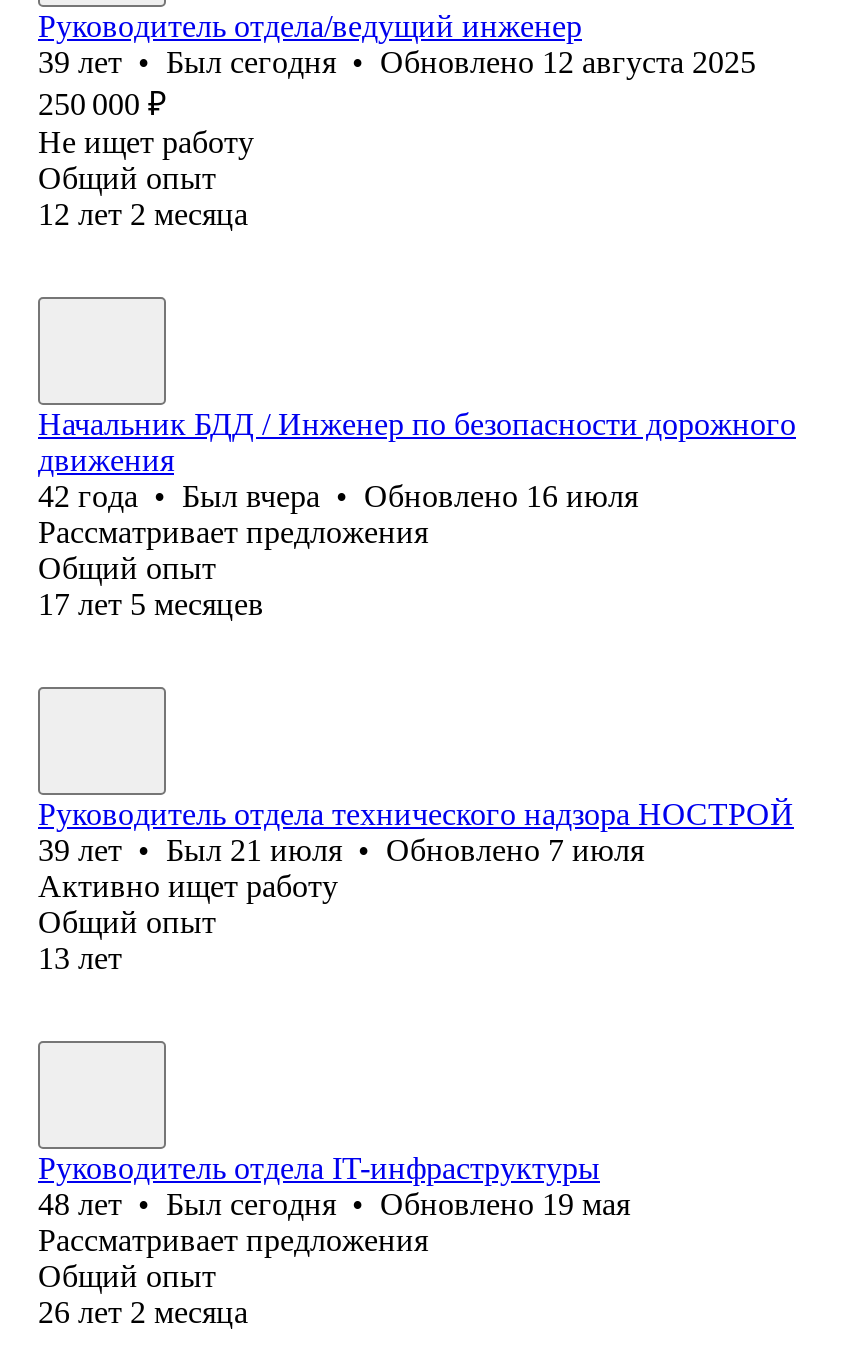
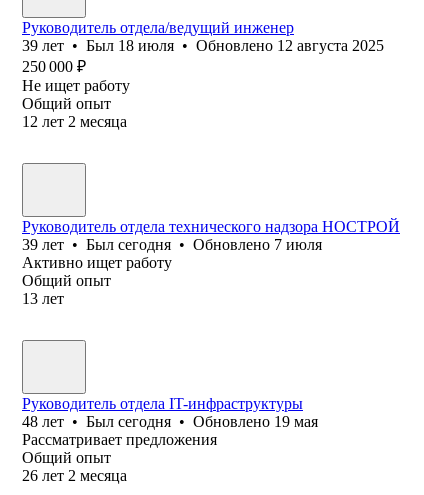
- 39 лет • Был сегодня • Обновлено 12 августа 2025
+ 39 лет • Был 18 июля • Обновлено 12 августа 2025

- Начальник БДД / Инженер по безопасности дорожного
- движения
- 42 года • Был вчера • Обновлено 16 июля
- Рассматривает предложения
- Общий опыт
- 17 лет 5 месяцев

- 39 лет • Был 21 июля • Обновлено 7 июля
+ 39 лет • Был сегодня • Обновлено 7 июля
